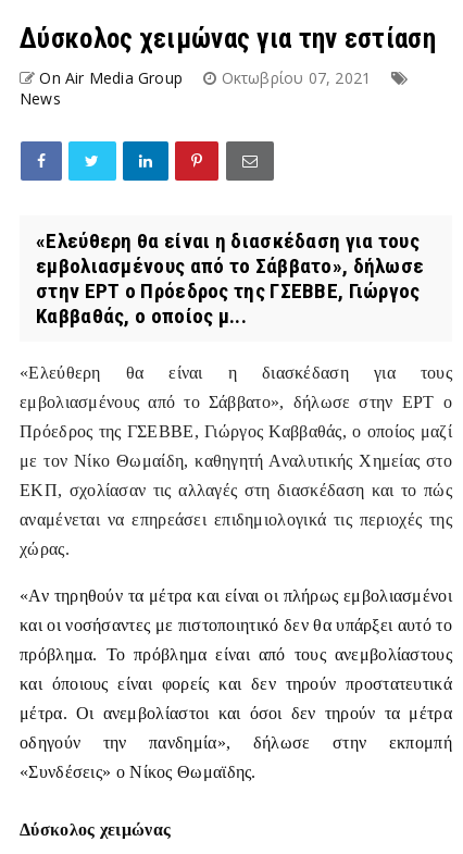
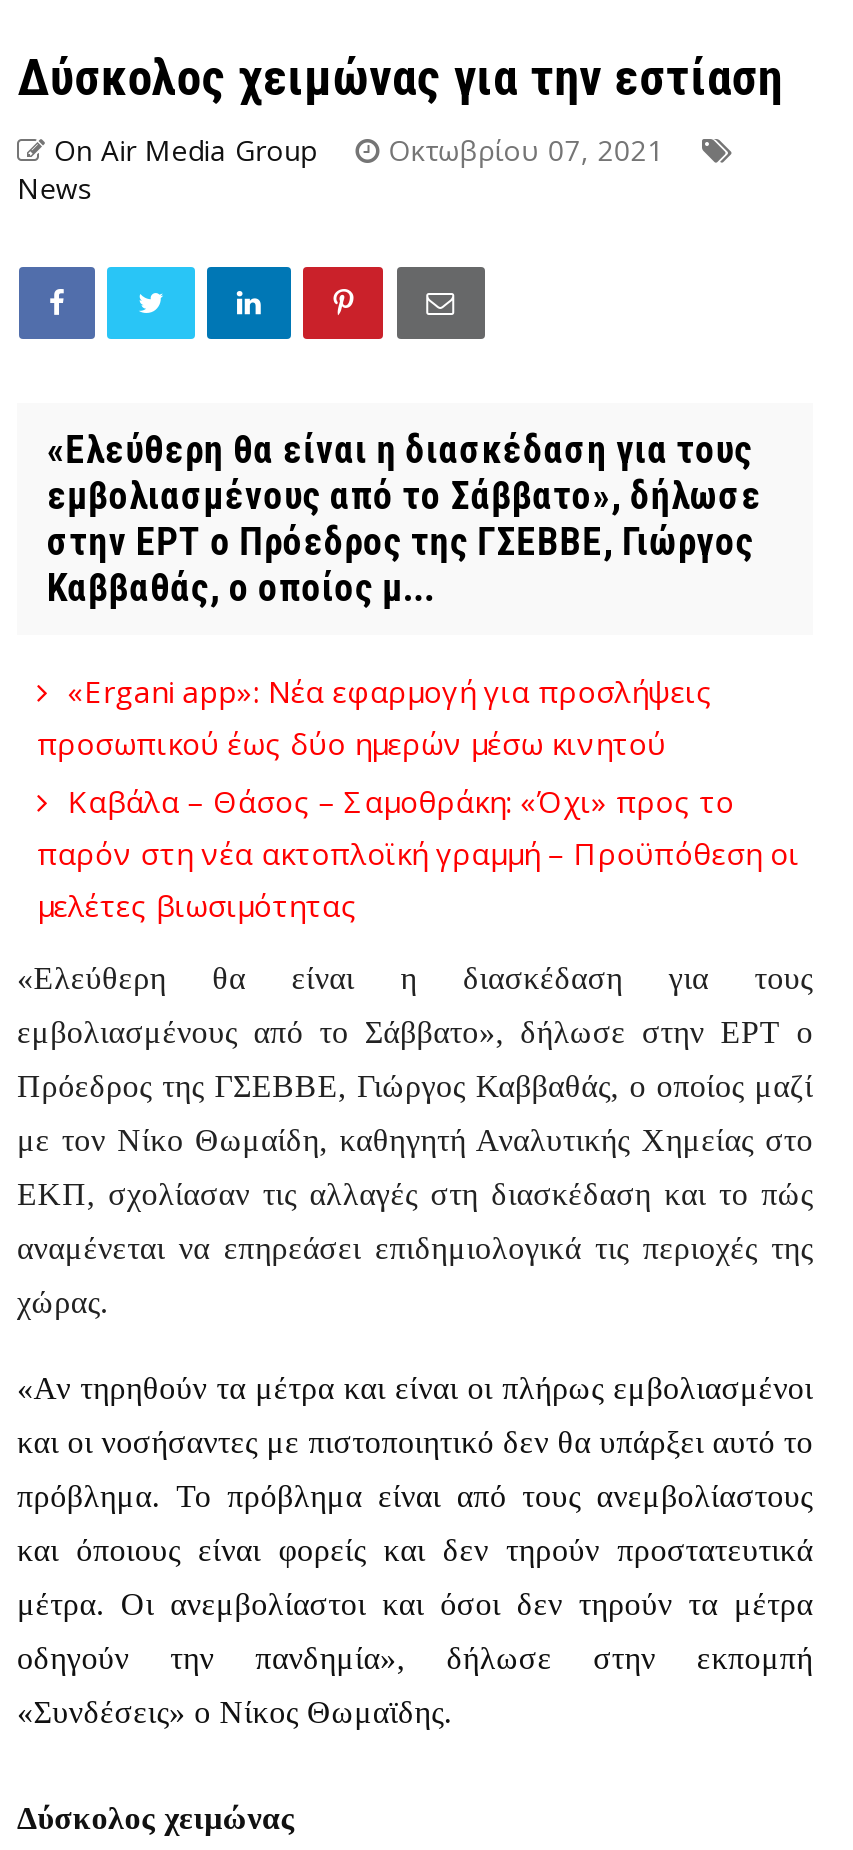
+ «Ergani app»: Νέα εφαρμογή για προσλήψεις
+ προσωπικού έως δύο ημερών μέσω κινητού
+ Καβάλα – Θάσος – Σαμοθράκη: «Όχι» προς το
+ παρόν στη νέα ακτοπλοϊκή γραμμή – Προϋπόθεση οι
+ μελέτες βιωσιμότητας
